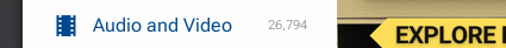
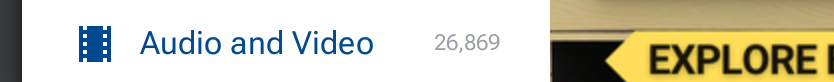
- 26,794
+ 26,869
